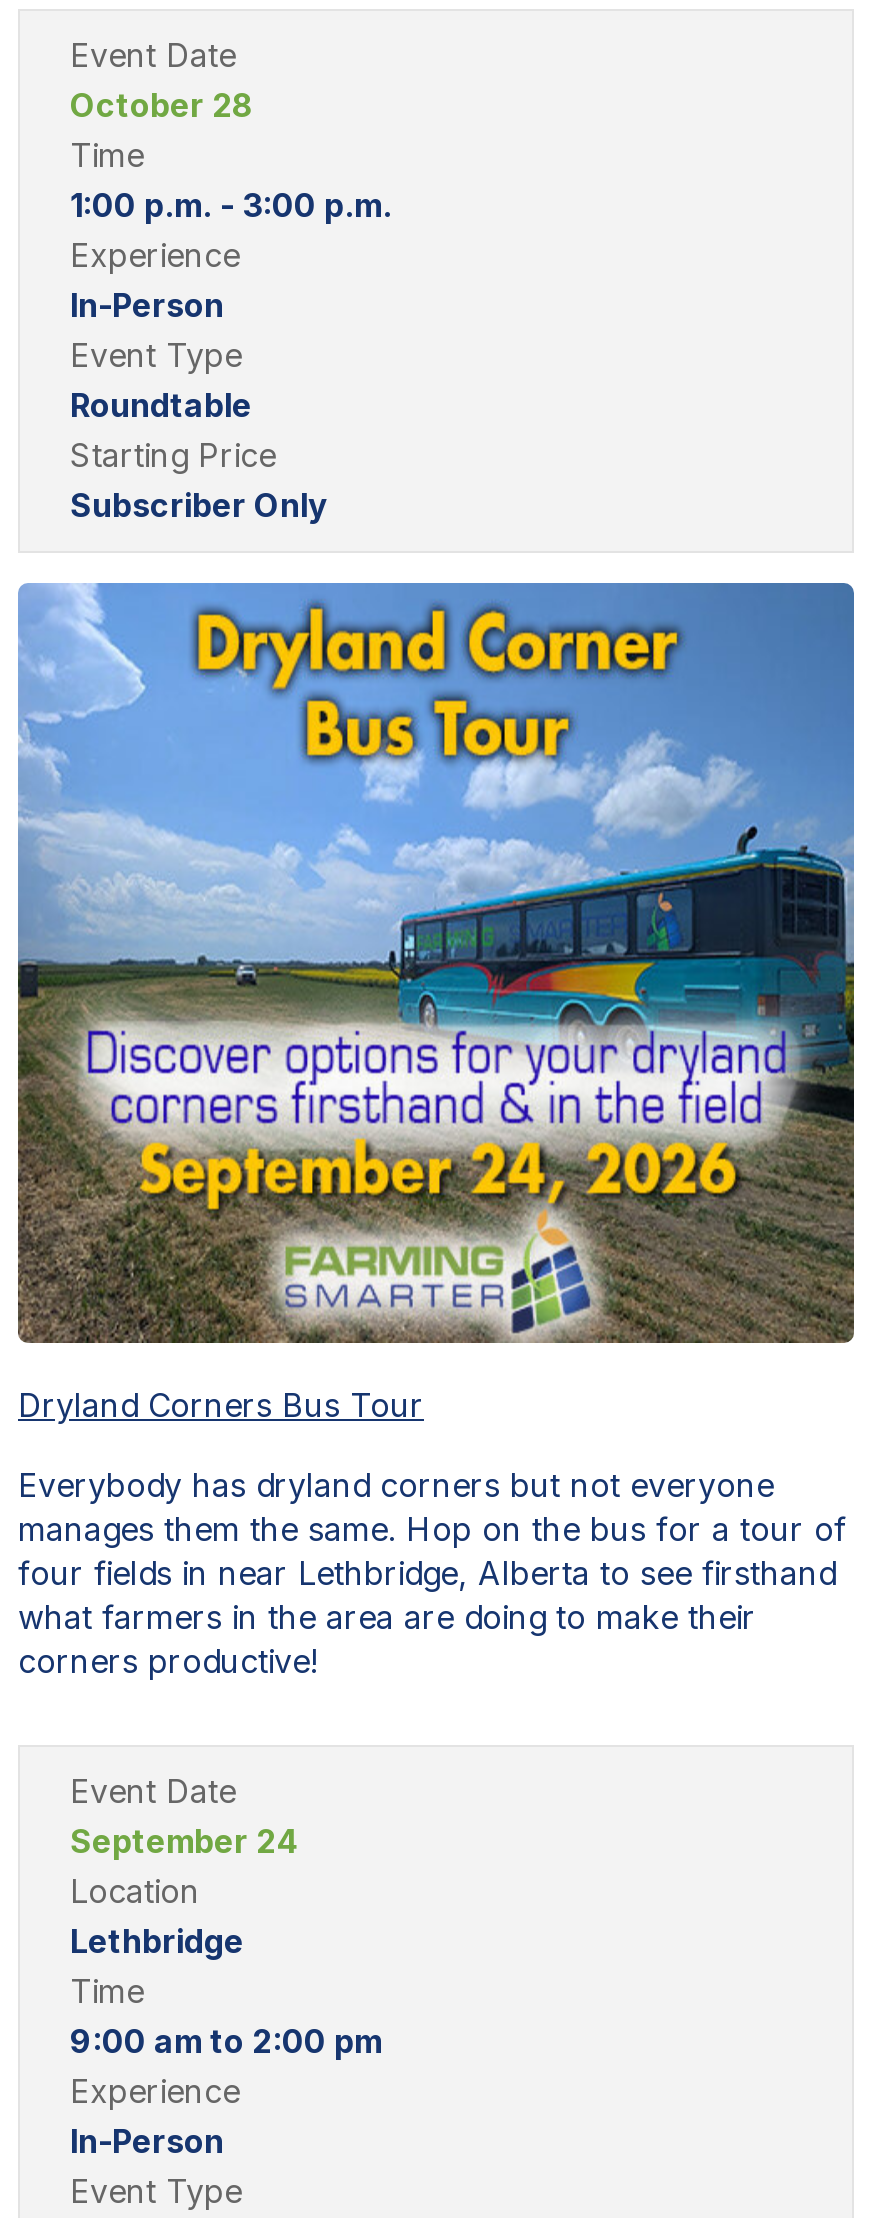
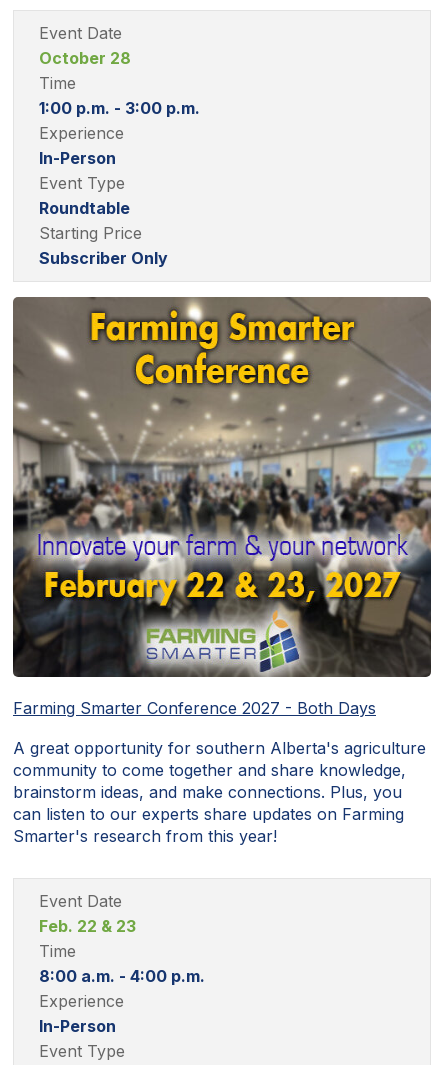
- [image]
- Dryland Corners Bus Tour
+ [image]
+ Farming Smarter Conference 2027 - Both Days

- Everybody has dryland corners but not everyone
- manages them the same. Hop on the bus for a tour of
- four fields in near Lethbridge, Alberta to see firsthand
- what farmers in the area are doing to make their
- corners productive!
+ A great opportunity for southern Alberta's agriculture
+ community to come together and share knowledge,
+ brainstorm ideas, and make connections. Plus, you
+ can listen to our experts share updates on Farming
+ Smarter's research from this year!

- September 24
- Location
- Lethbridge
+ Feb. 22 & 23

- 9:00 am to 2:00 pm
+ 8:00 a.m. - 4:00 p.m.
